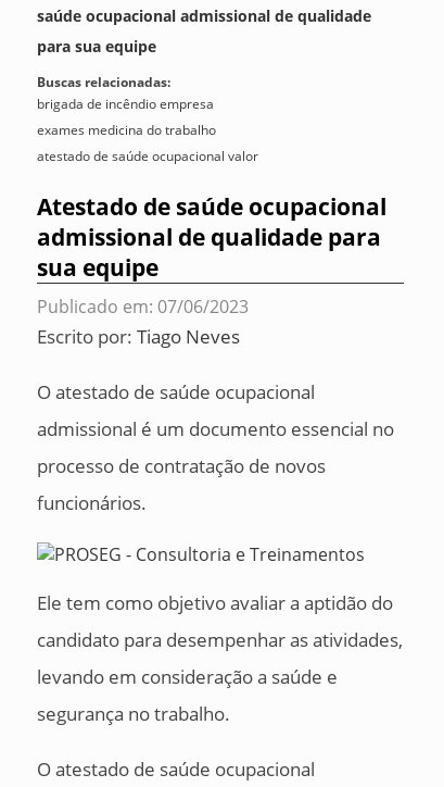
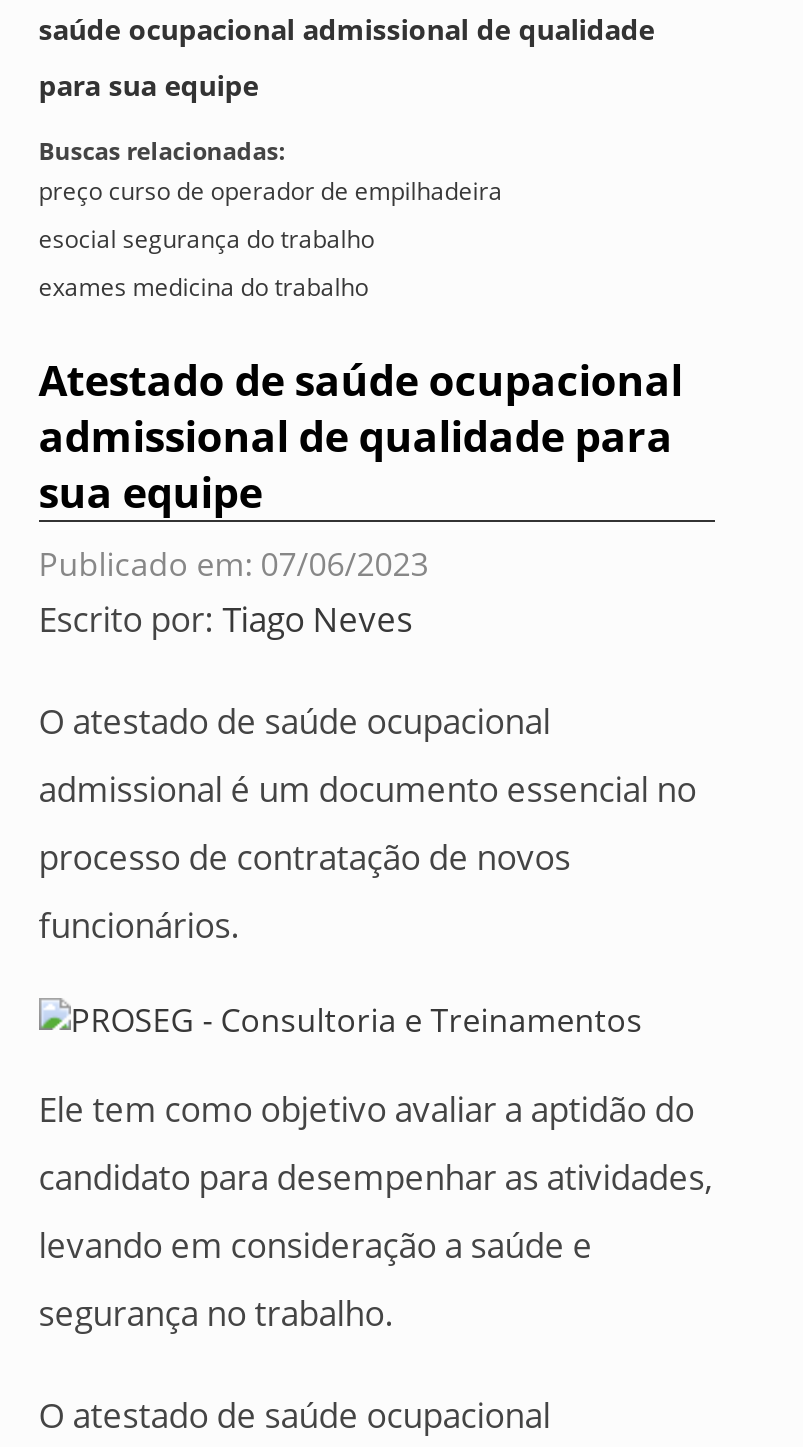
- brigada de incêndio empresa
+ preço curso de operador de empilhadeira
+ esocial segurança do trabalho

moved down: exames medicina do trabalho

- atestado de saúde ocupacional valor
